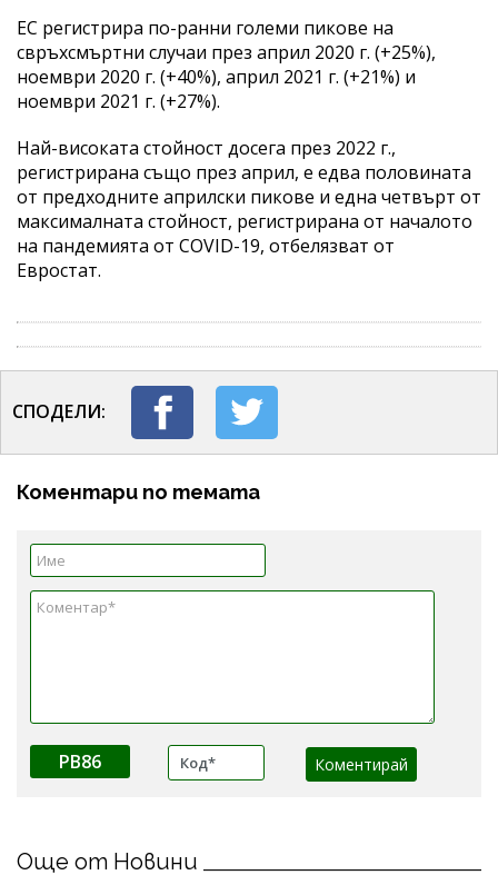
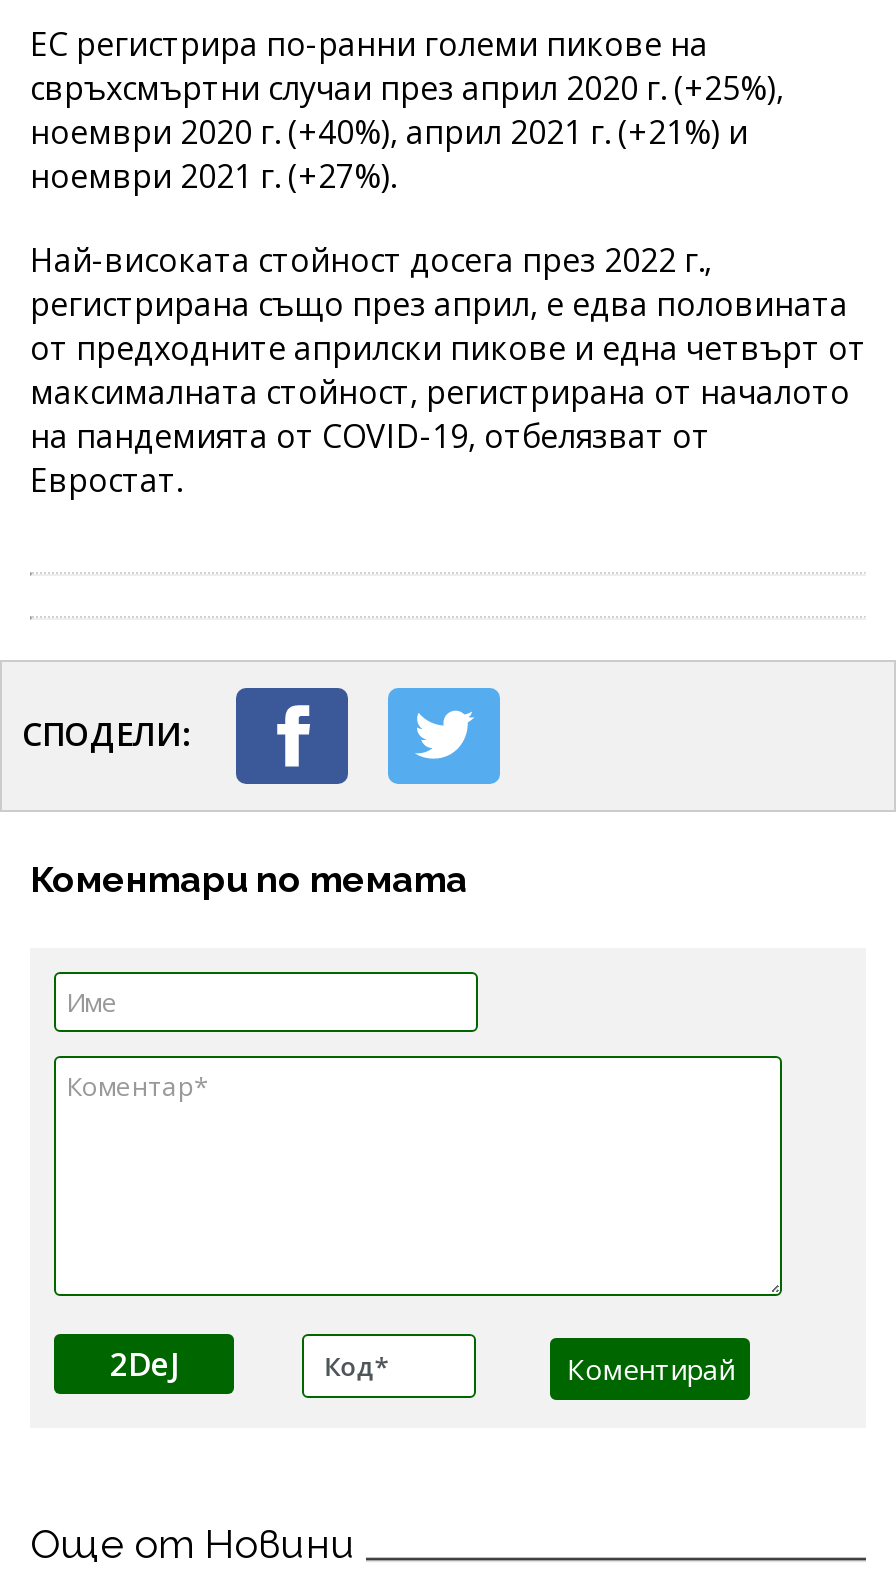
- PB86
+ 2DeJ
